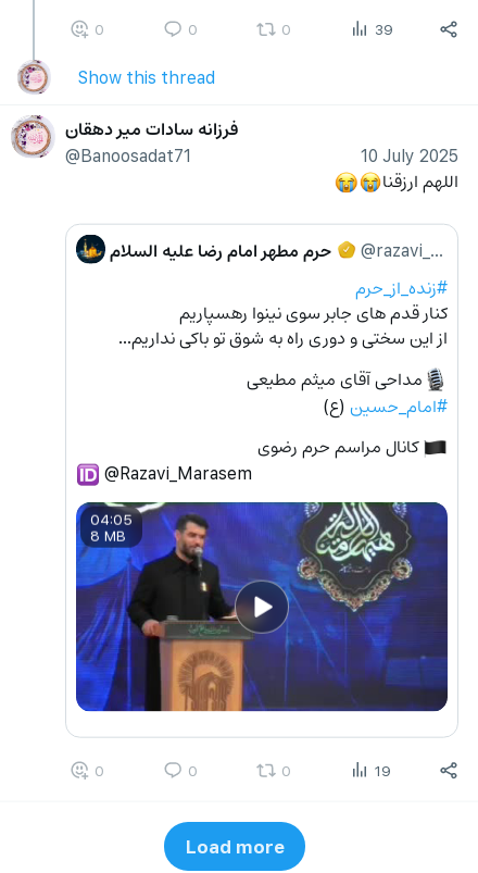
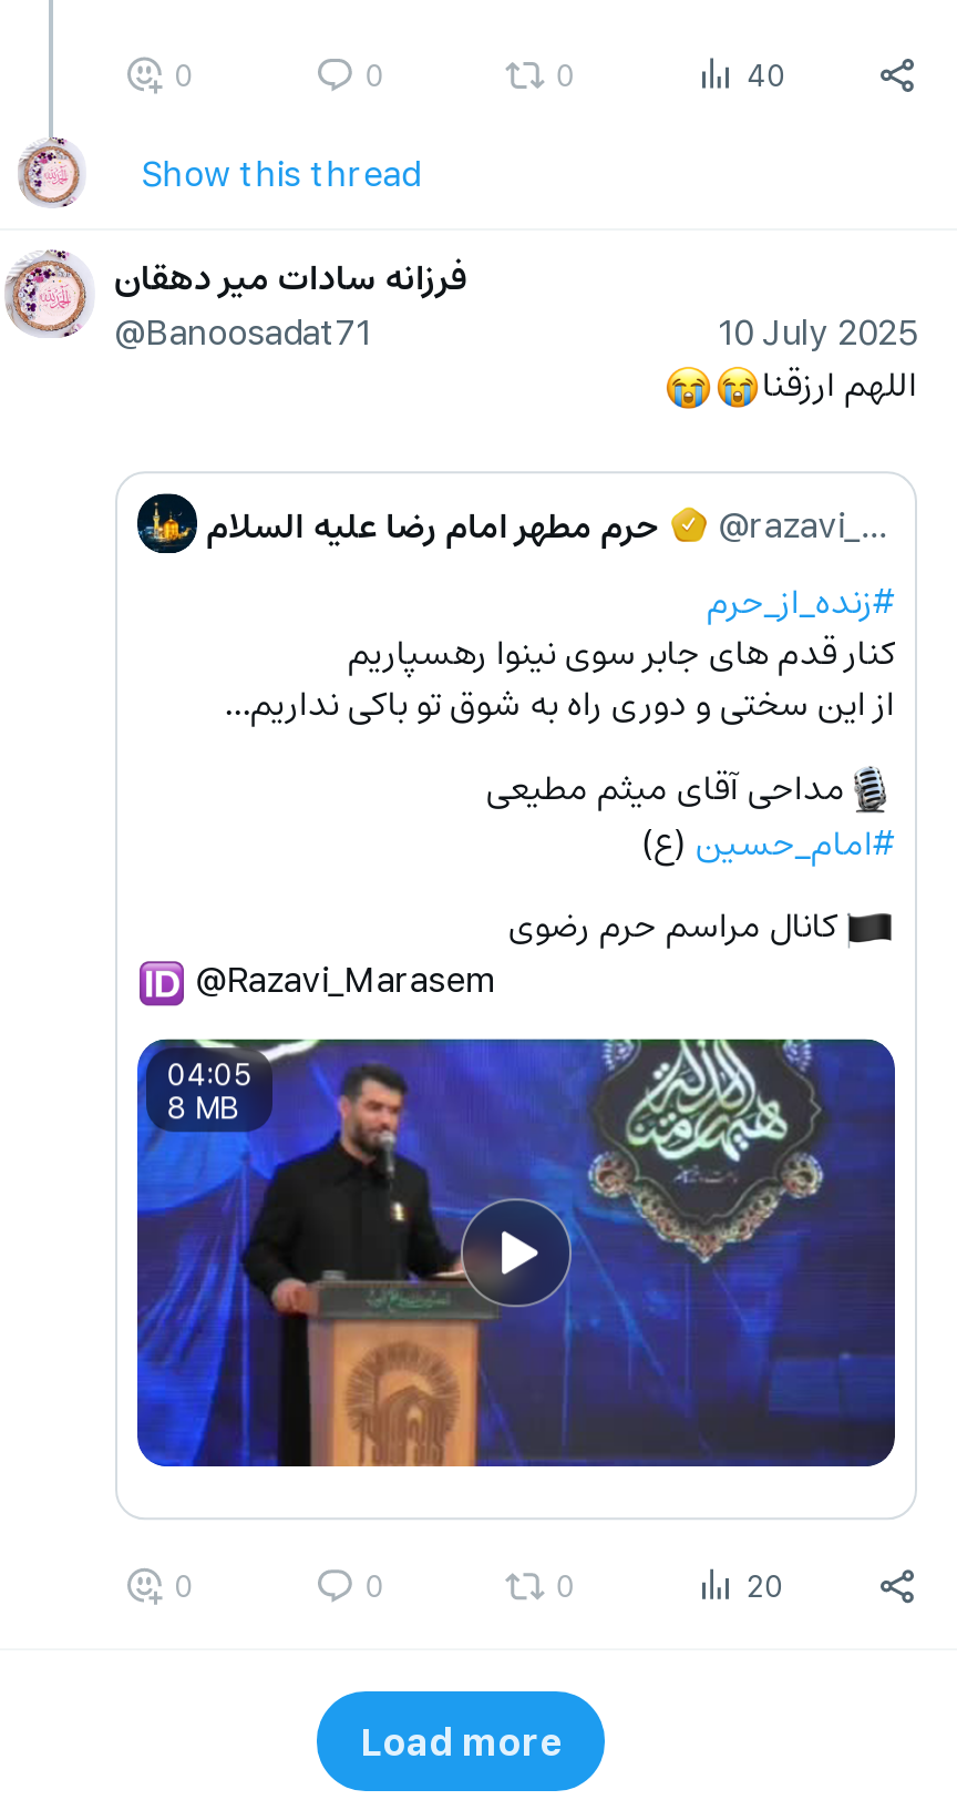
- 39
+ 40

- 19
+ 20
